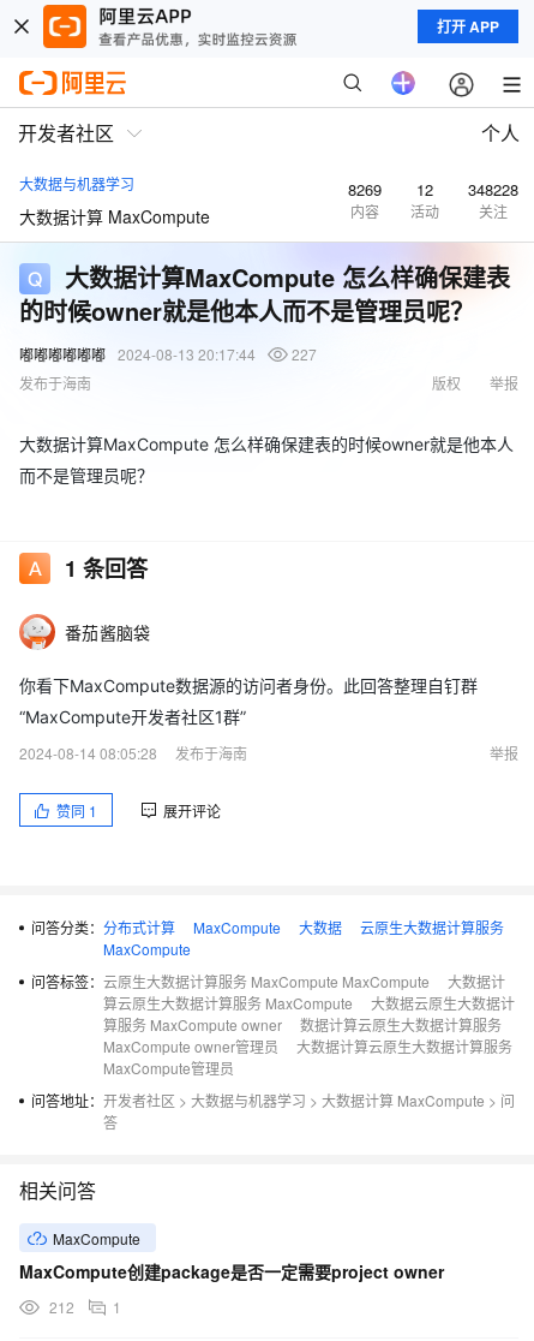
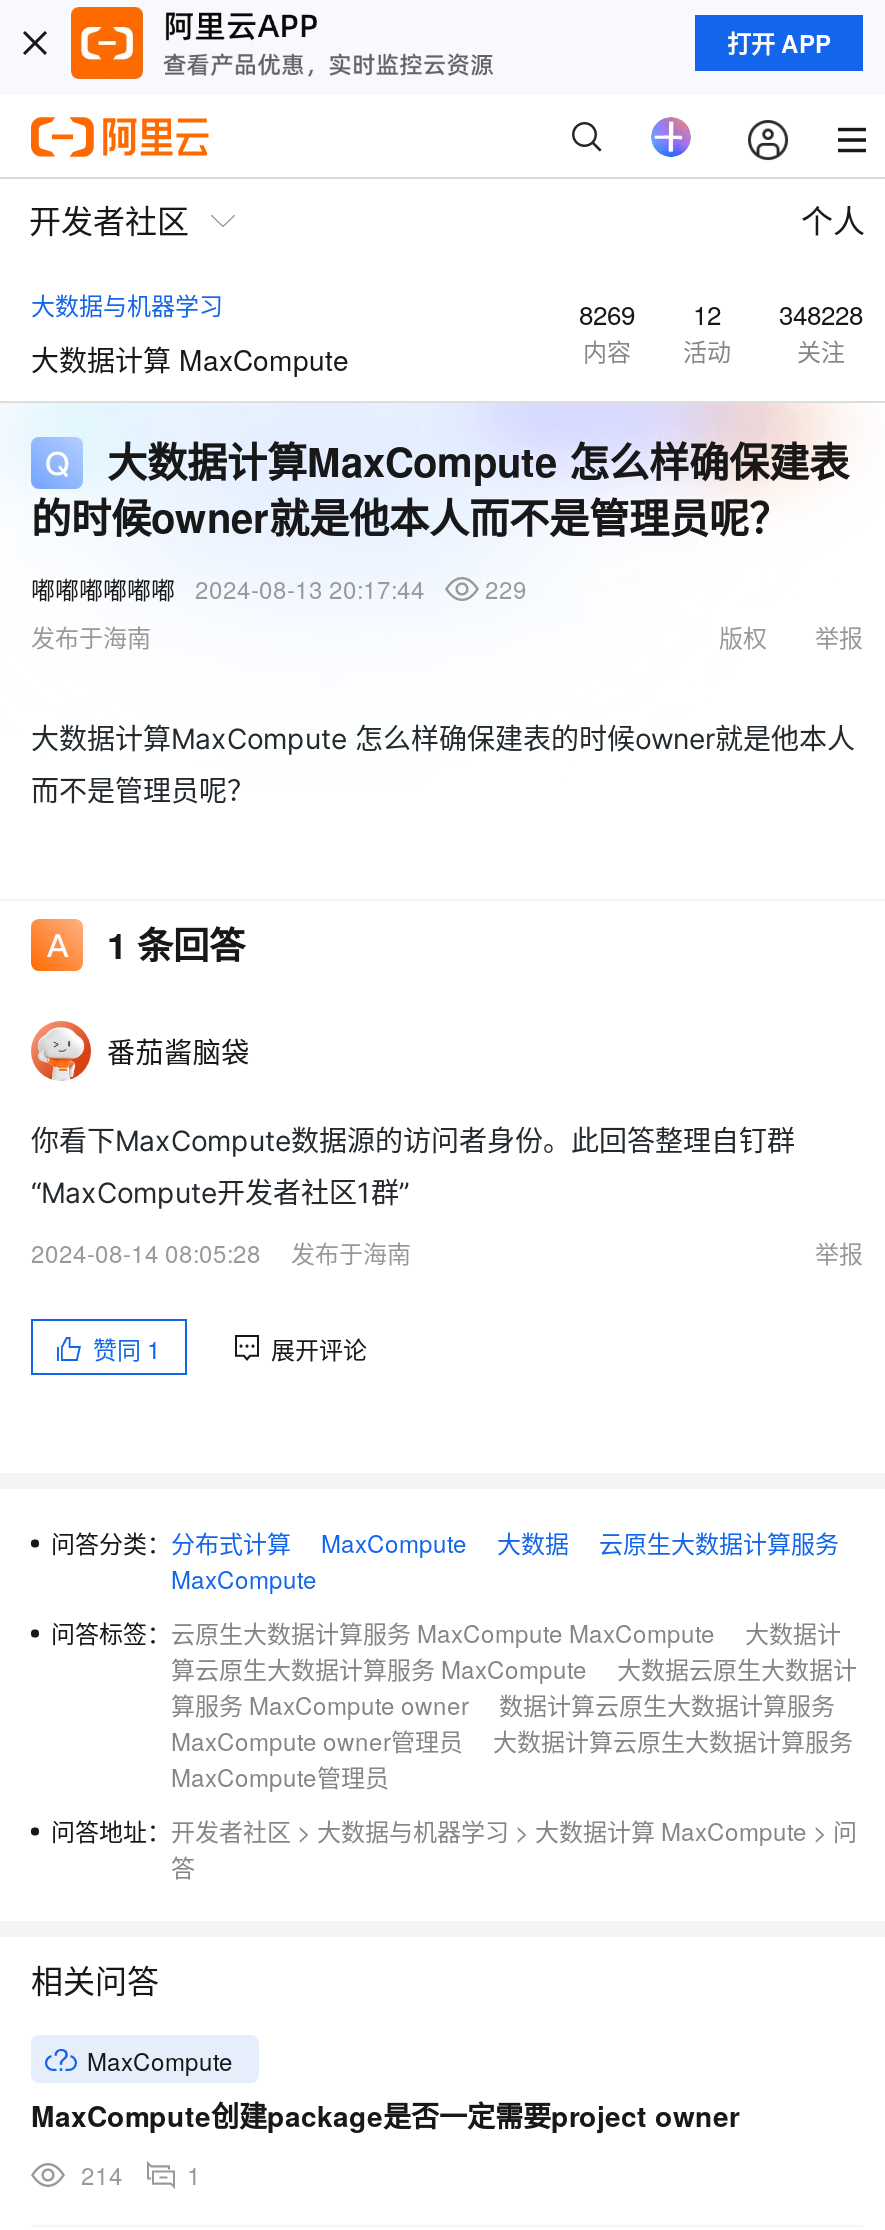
- 嘟嘟嘟嘟嘟嘟 2024-08-13 20:17:44 227
+ 嘟嘟嘟嘟嘟嘟 2024-08-13 20:17:44 229

- 212 1
+ 214 1
